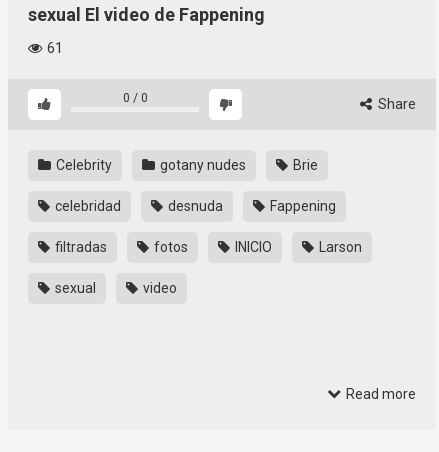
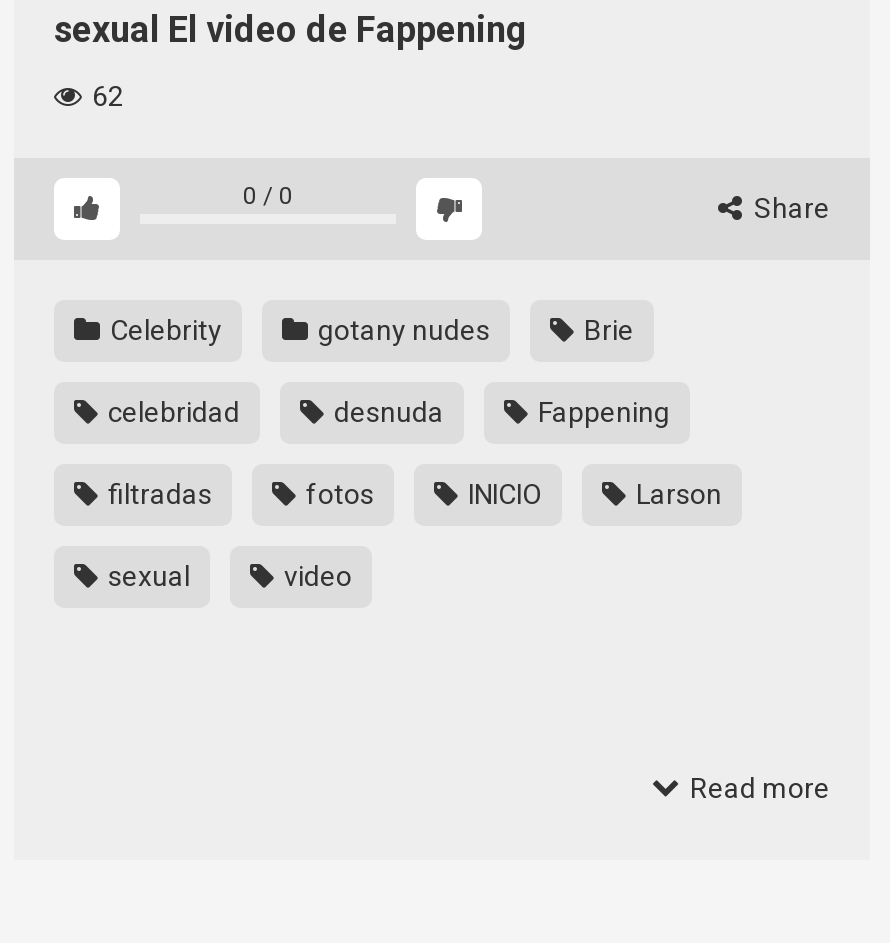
- 61
+ 62
